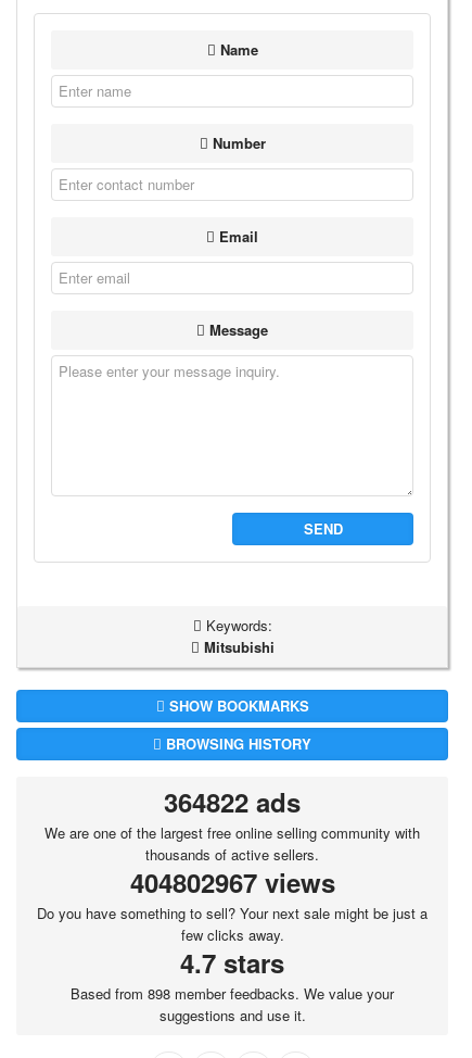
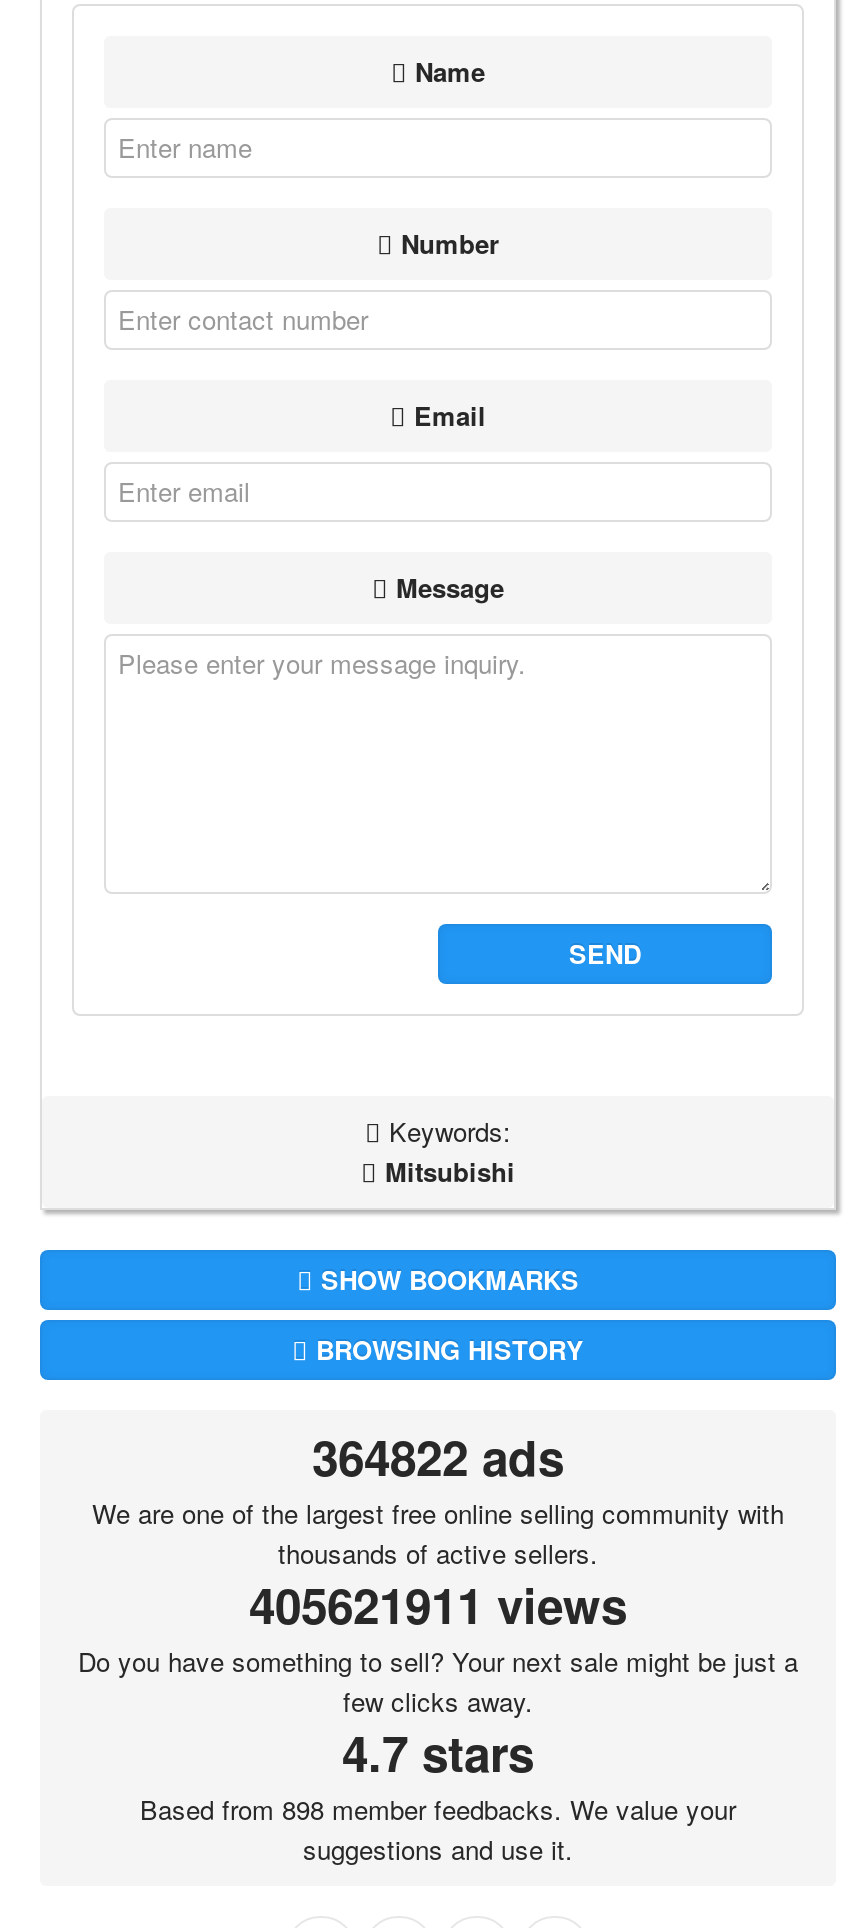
- 404802967 views
+ 405621911 views
